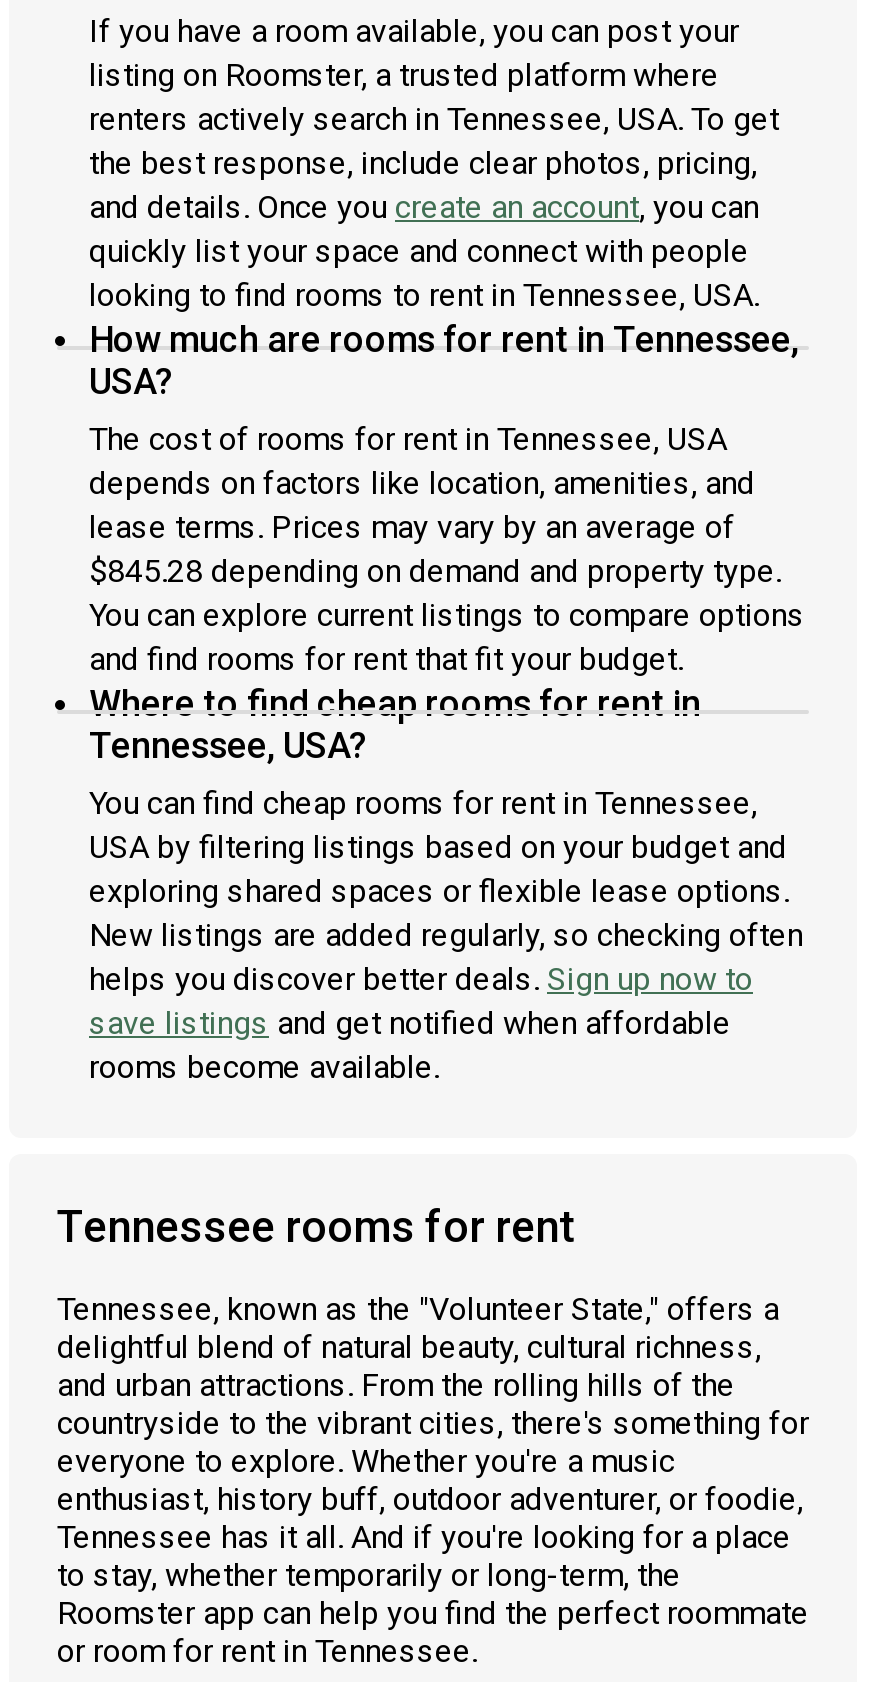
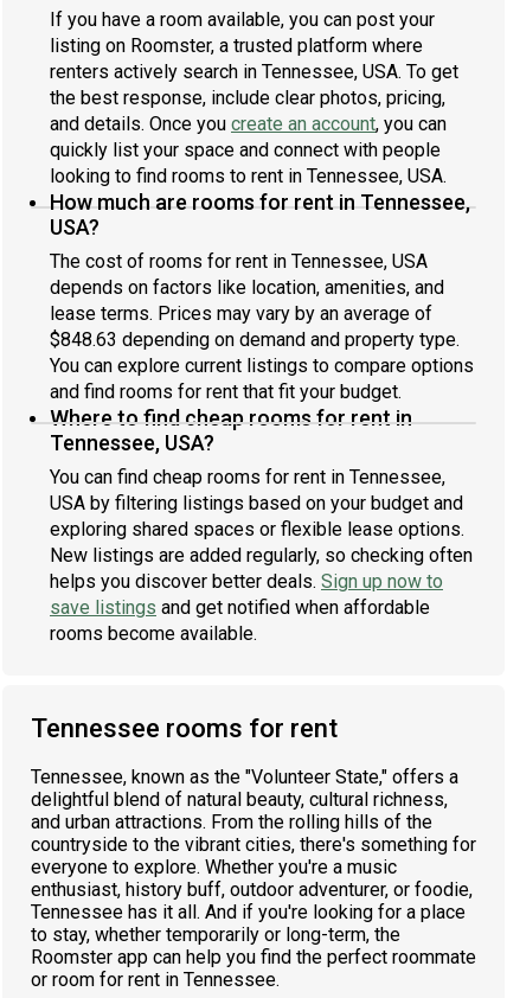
- $845.28 depending on demand and property type.
+ $848.63 depending on demand and property type.
